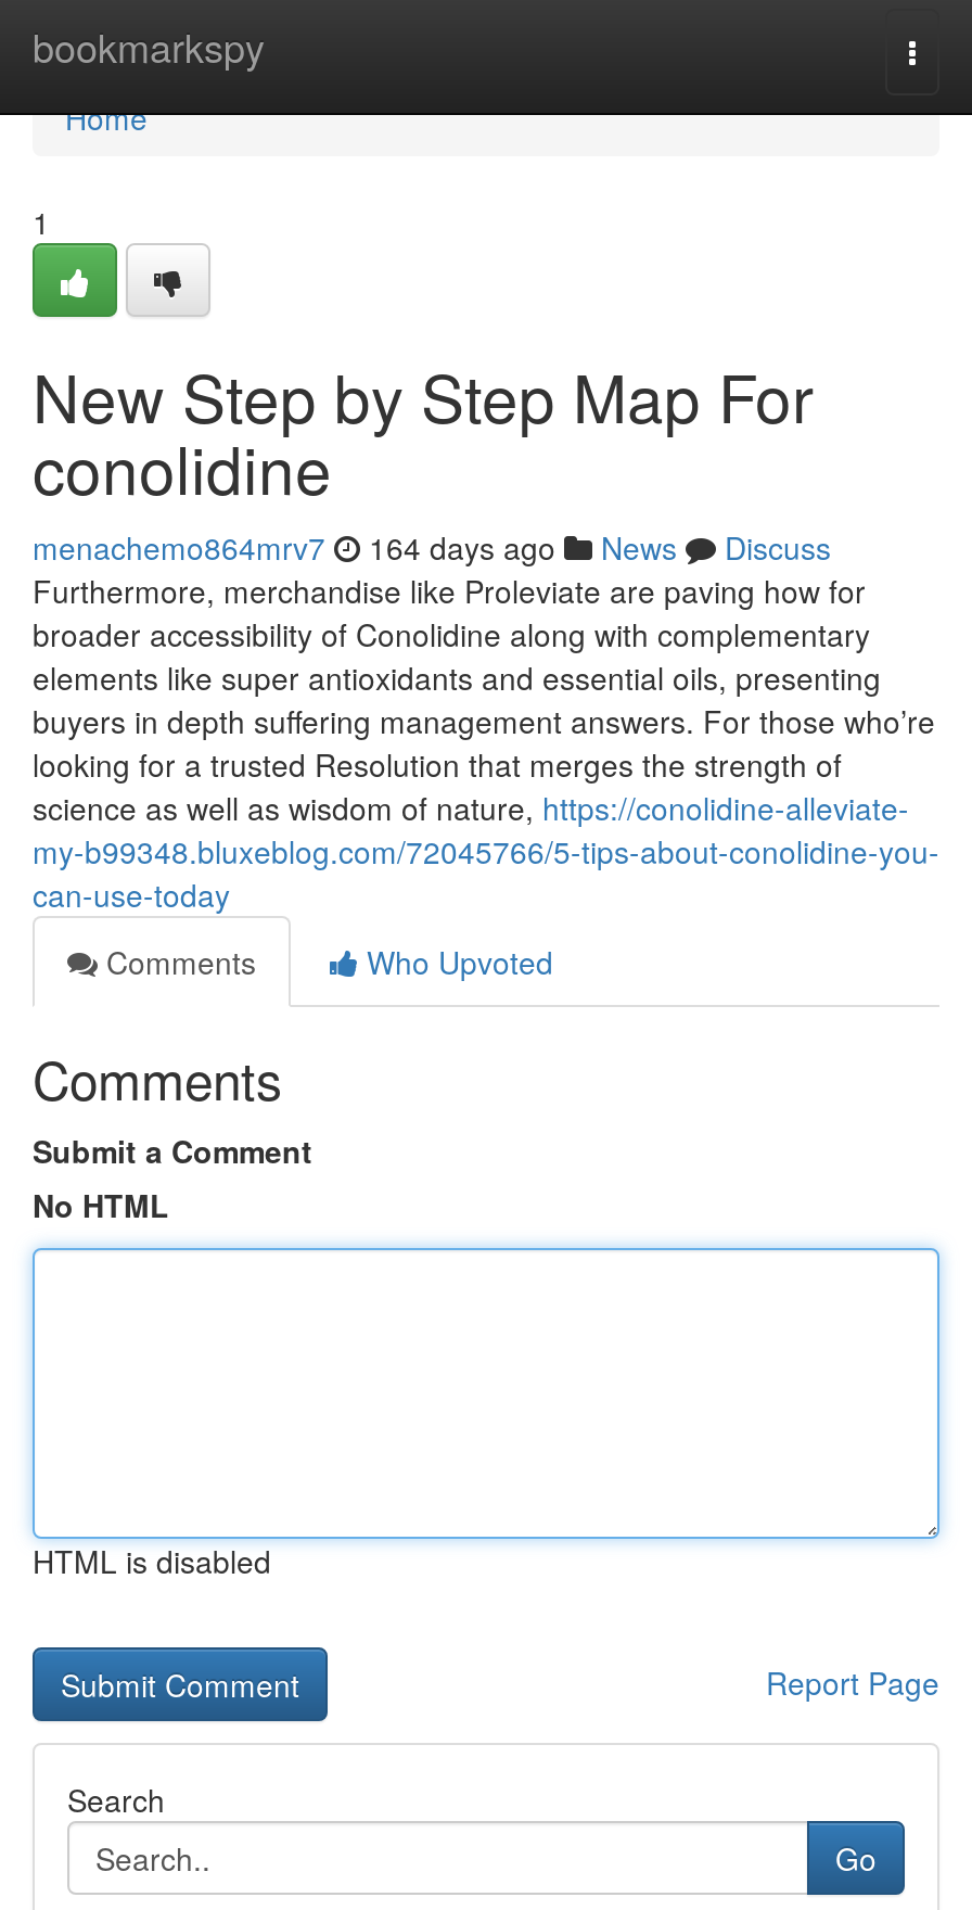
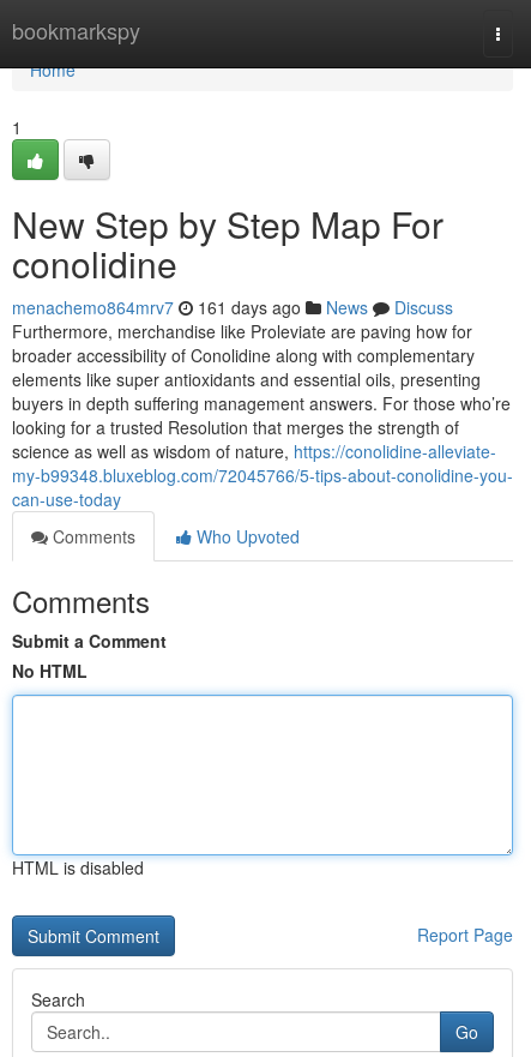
- menachemo864mrv7 164 days ago News Discuss
+ menachemo864mrv7 161 days ago News Discuss
